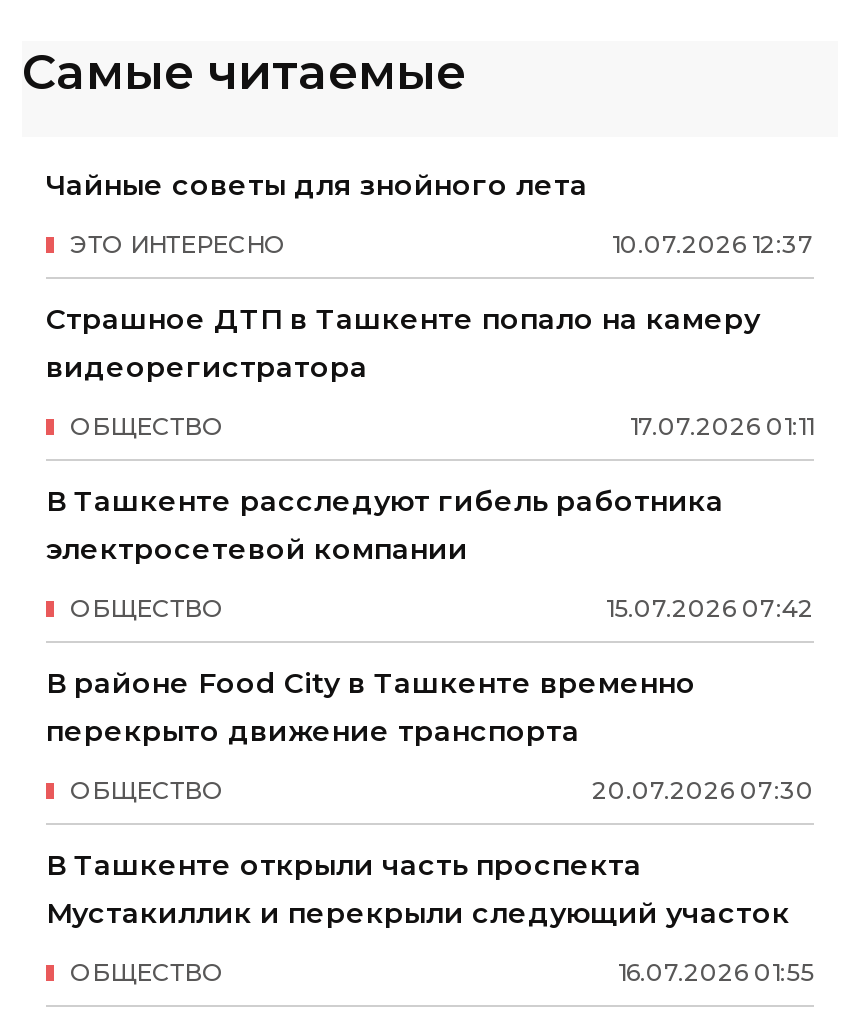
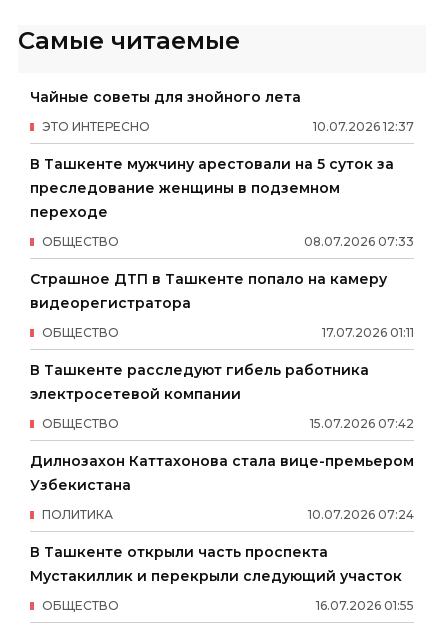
+ В Ташкенте мужчину арестовали на 5 суток за
+ преследование женщины в подземном
+ переходе
+ 08.07.2026 07:33
+ ОБЩЕСТВО

- В районе Food City в Ташкенте временно
- перекрыто движение транспорта
+ Дилнозахон Каттахонова стала вице-премьером
+ Узбекистана

- 20.07.2026 07:30
- ОБЩЕСТВО
+ 10.07.2026 07:24
+ ПОЛИТИКА
